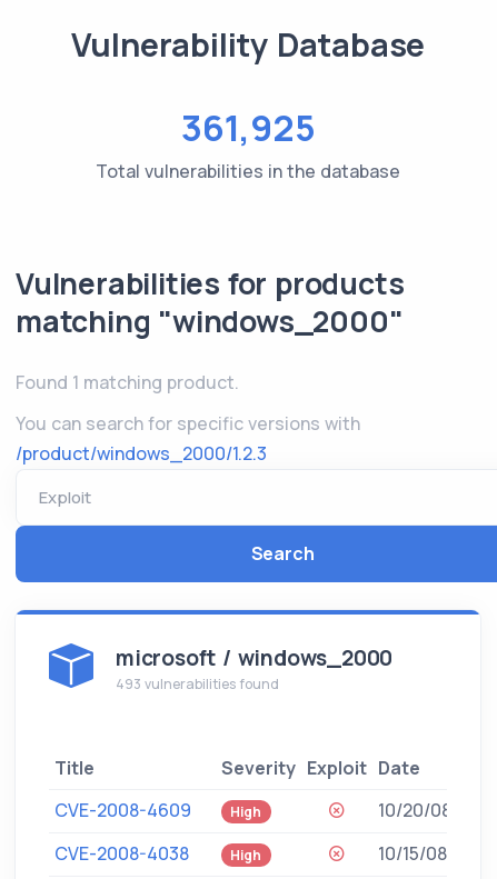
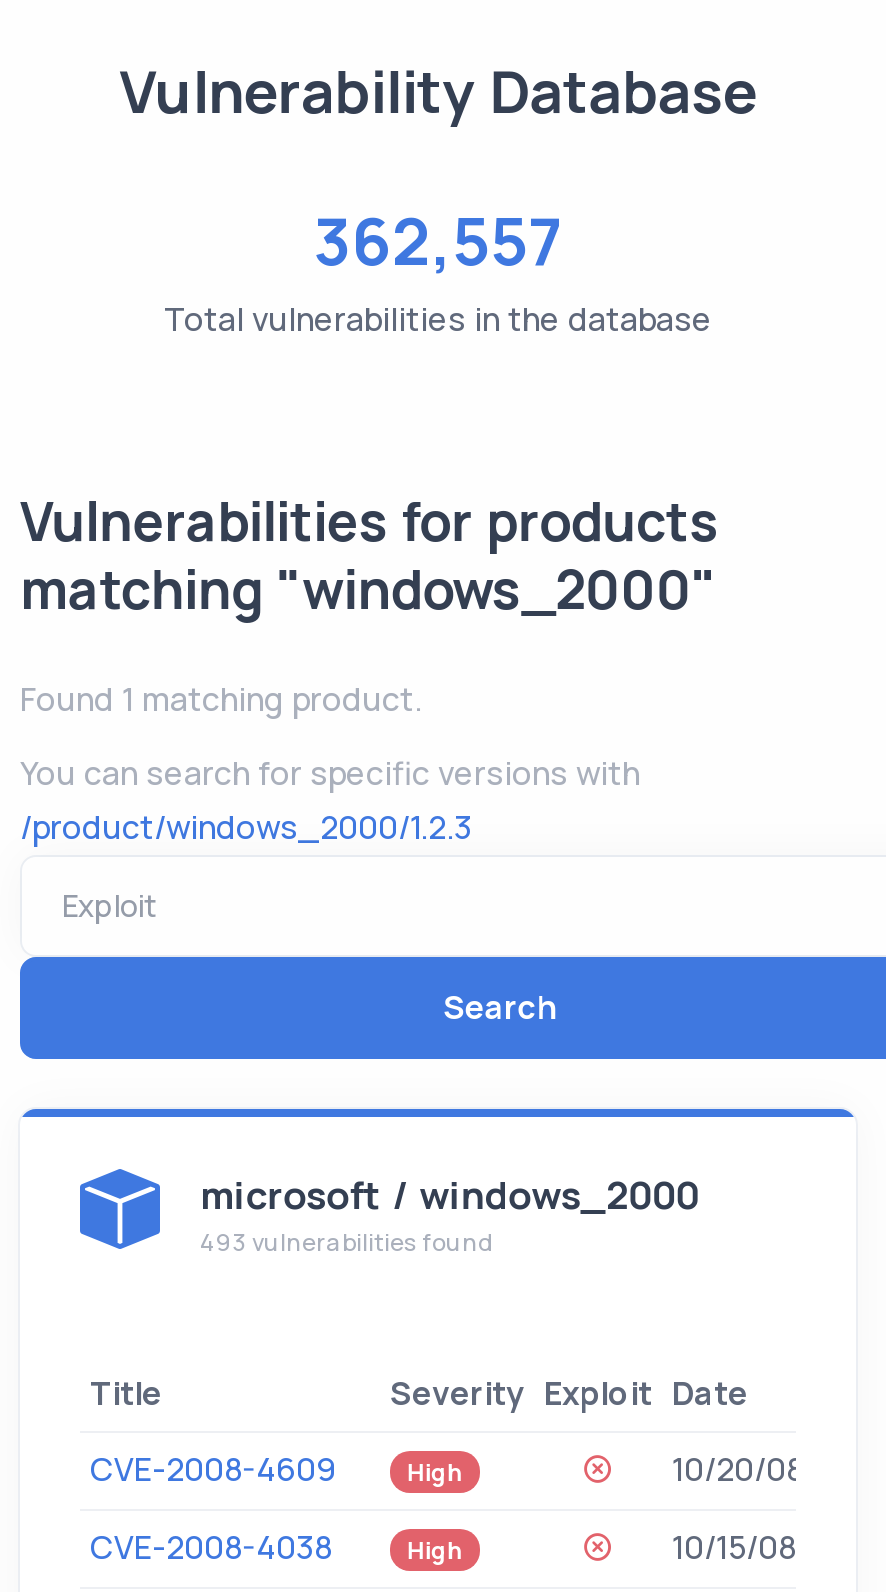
- 361,925
+ 362,557
